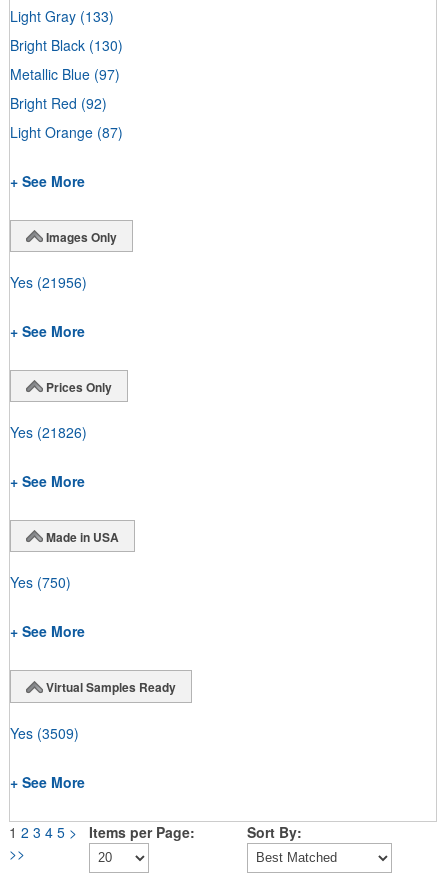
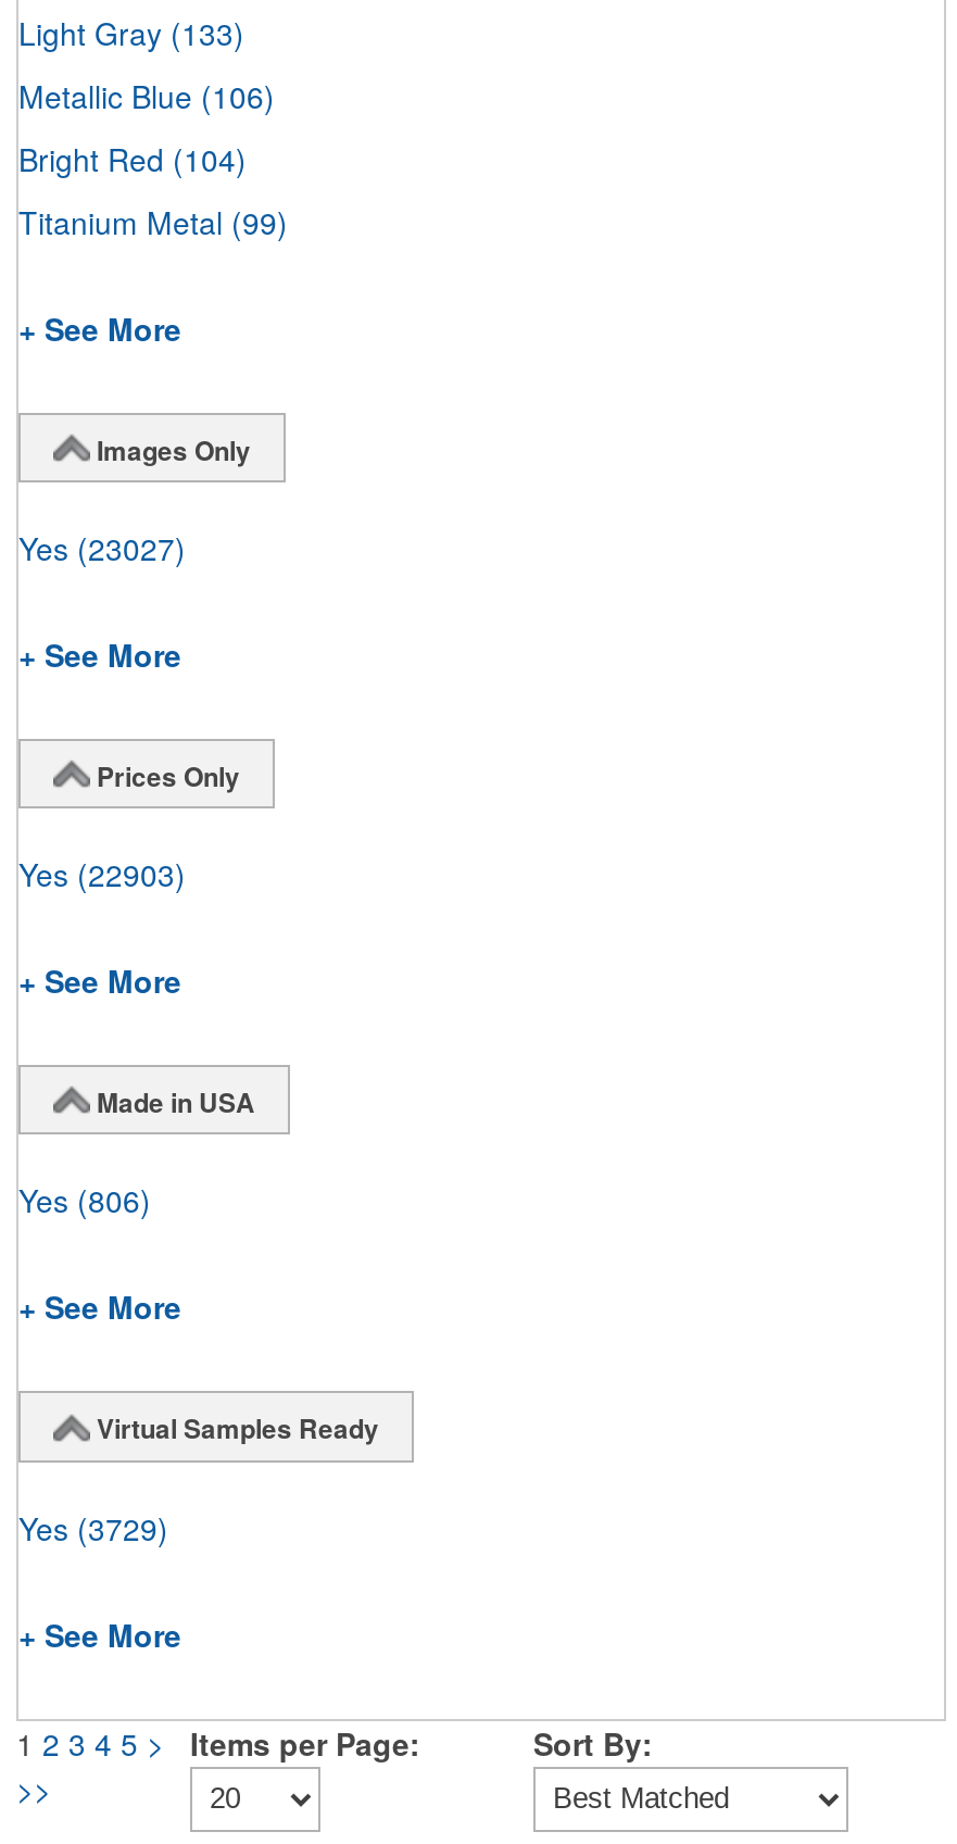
- Bright Black (130)
- Metallic Blue (97)
- Bright Red (92)
- Light Orange (87)
+ Metallic Blue (106)
+ Bright Red (104)
+ Titanium Metal (99)

- Yes (21956)
+ Yes (23027)

- Yes (21826)
+ Yes (22903)

- Yes (750)
+ Yes (806)

- Yes (3509)
+ Yes (3729)
